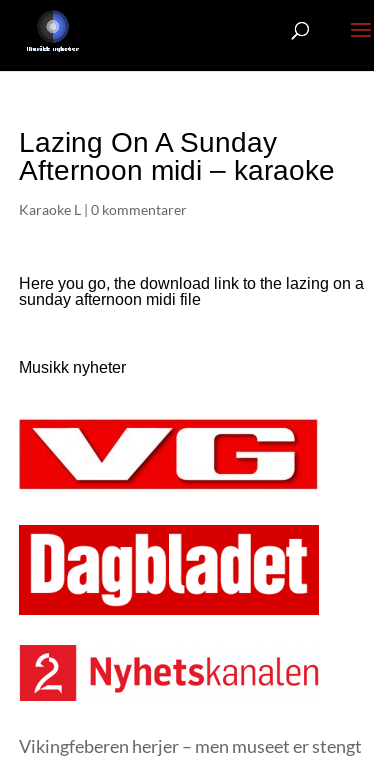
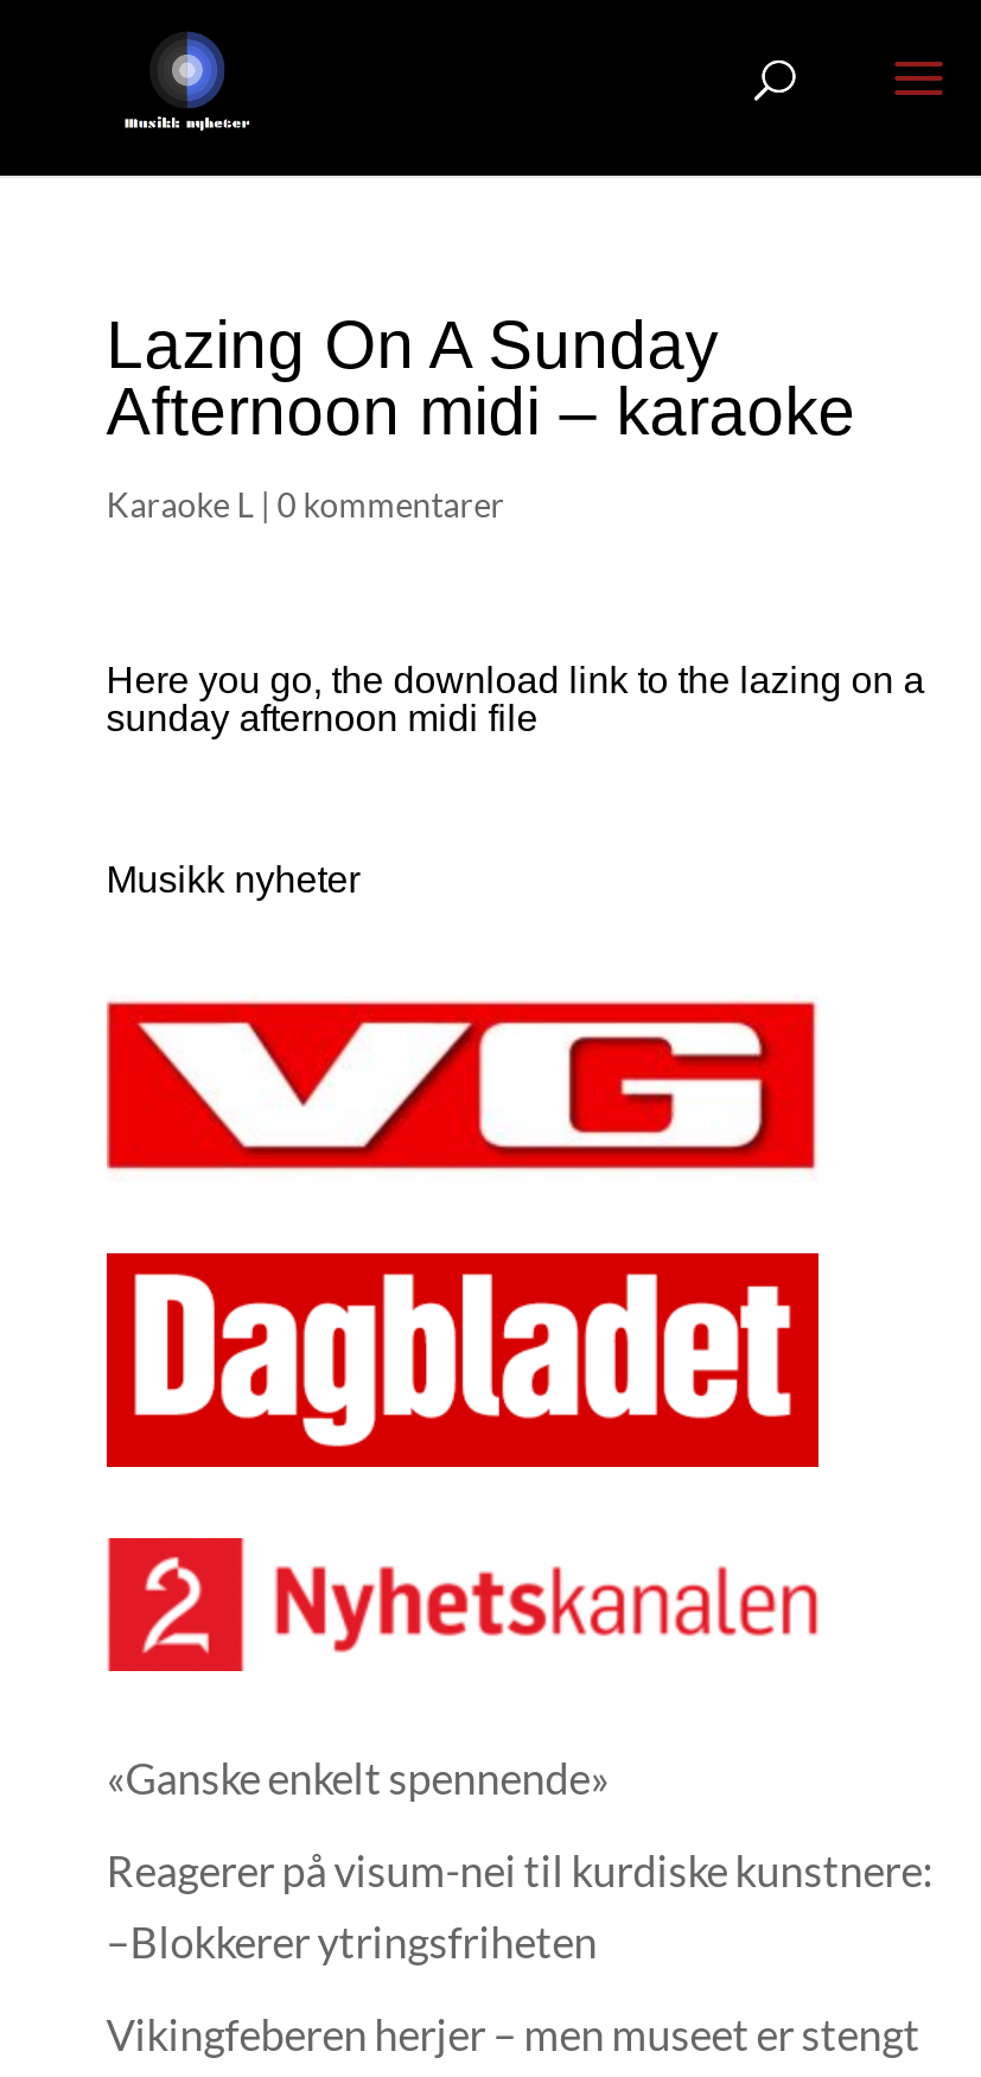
+ «Ganske enkelt spennende»
+ Reagerer på visum-nei til kurdiske kunstnere:
+ –Blokkerer ytringsfriheten
